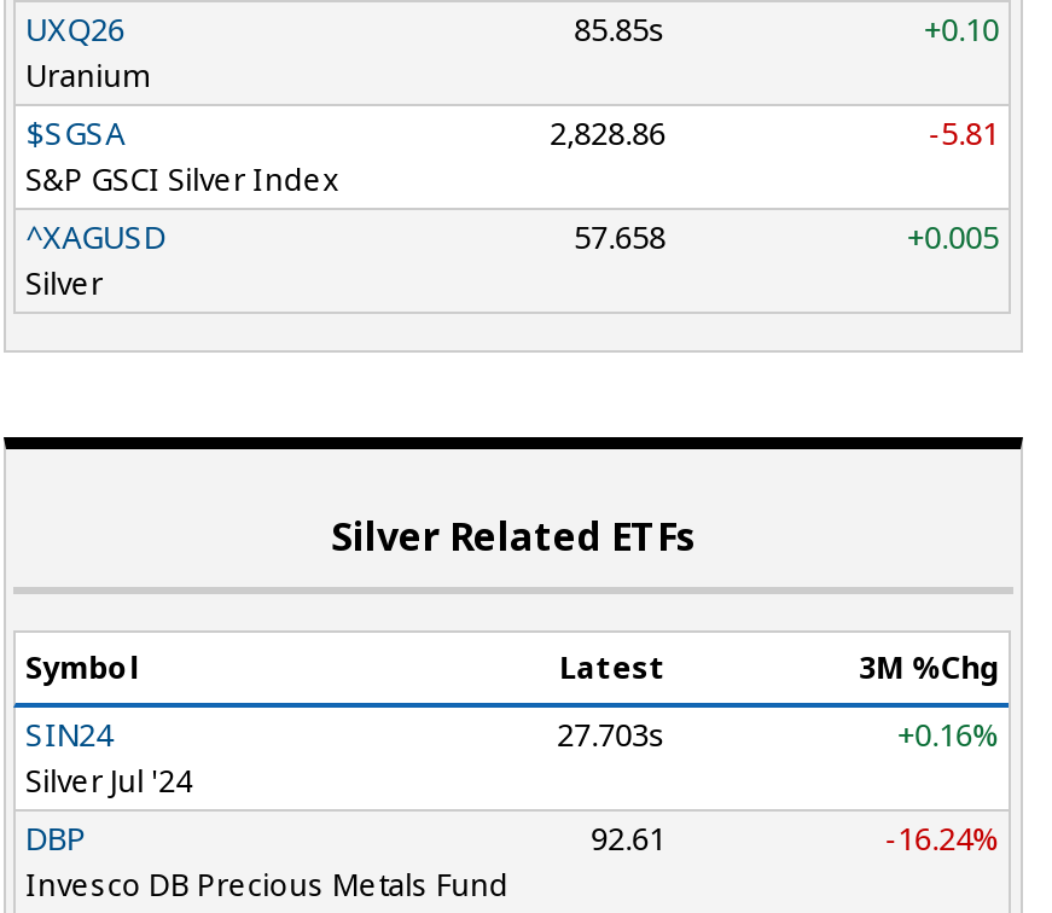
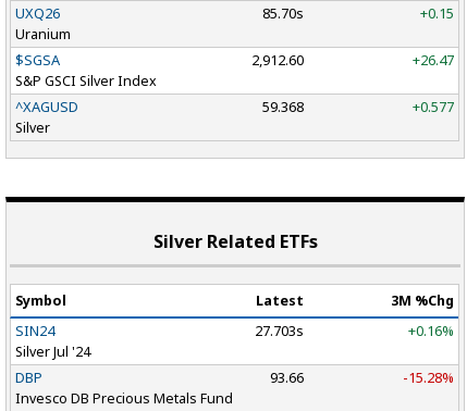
- 85.85s
- +0.10
+ 85.70s
+ +0.15

- 2,828.86
+ 2,912.60

- -5.81
+ +26.47

- 57.658
+ 59.368

- +0.005
+ +0.577

- 92.61
+ 93.66

- -16.24%
+ -15.28%
